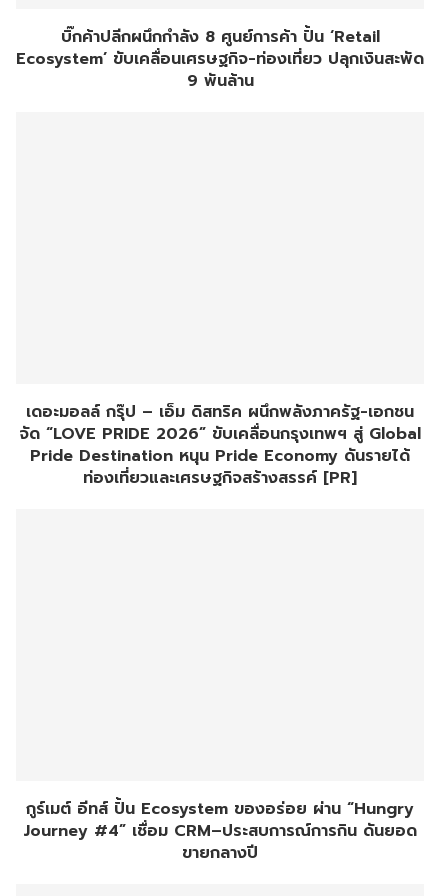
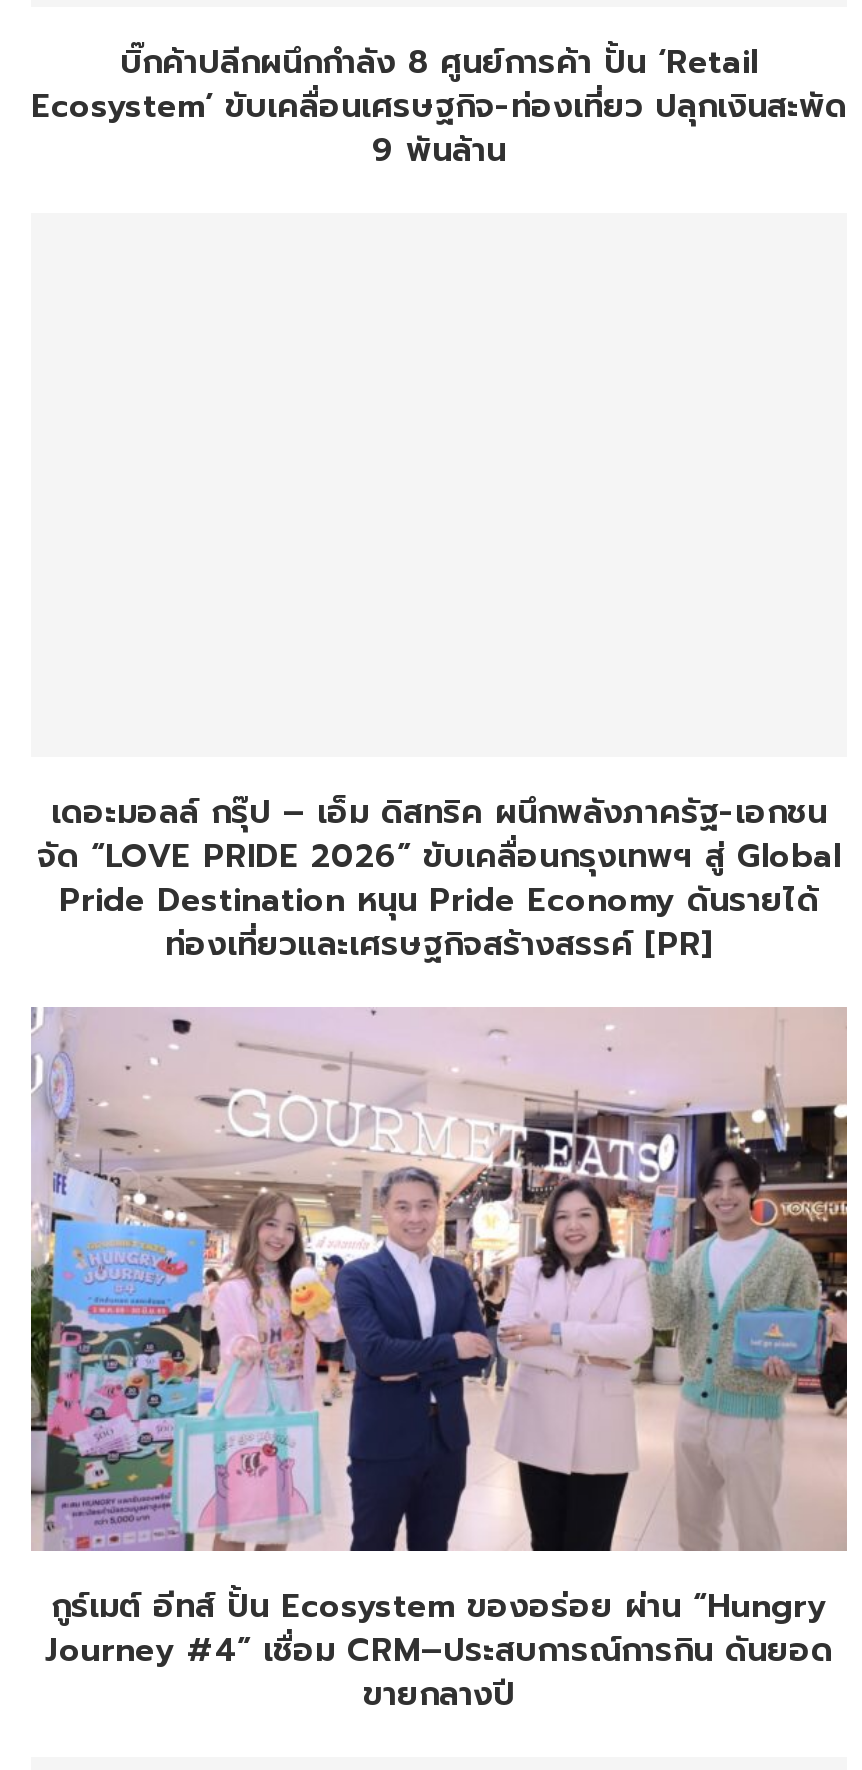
+ [image]
